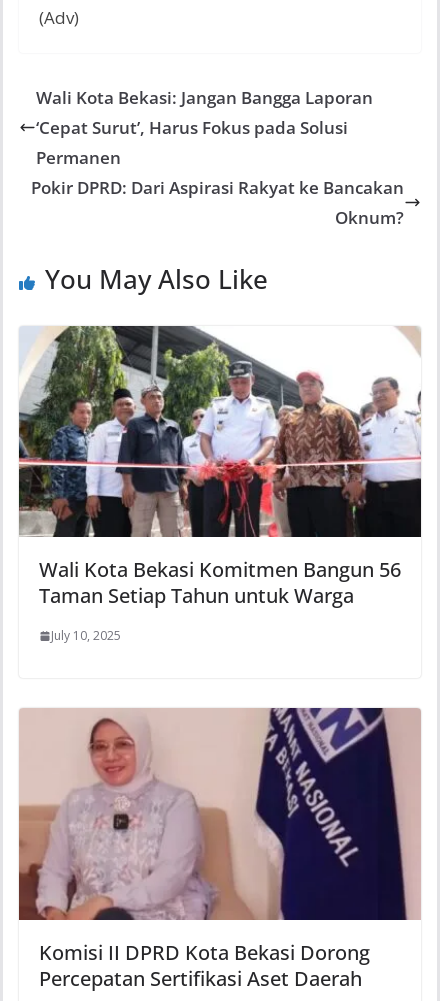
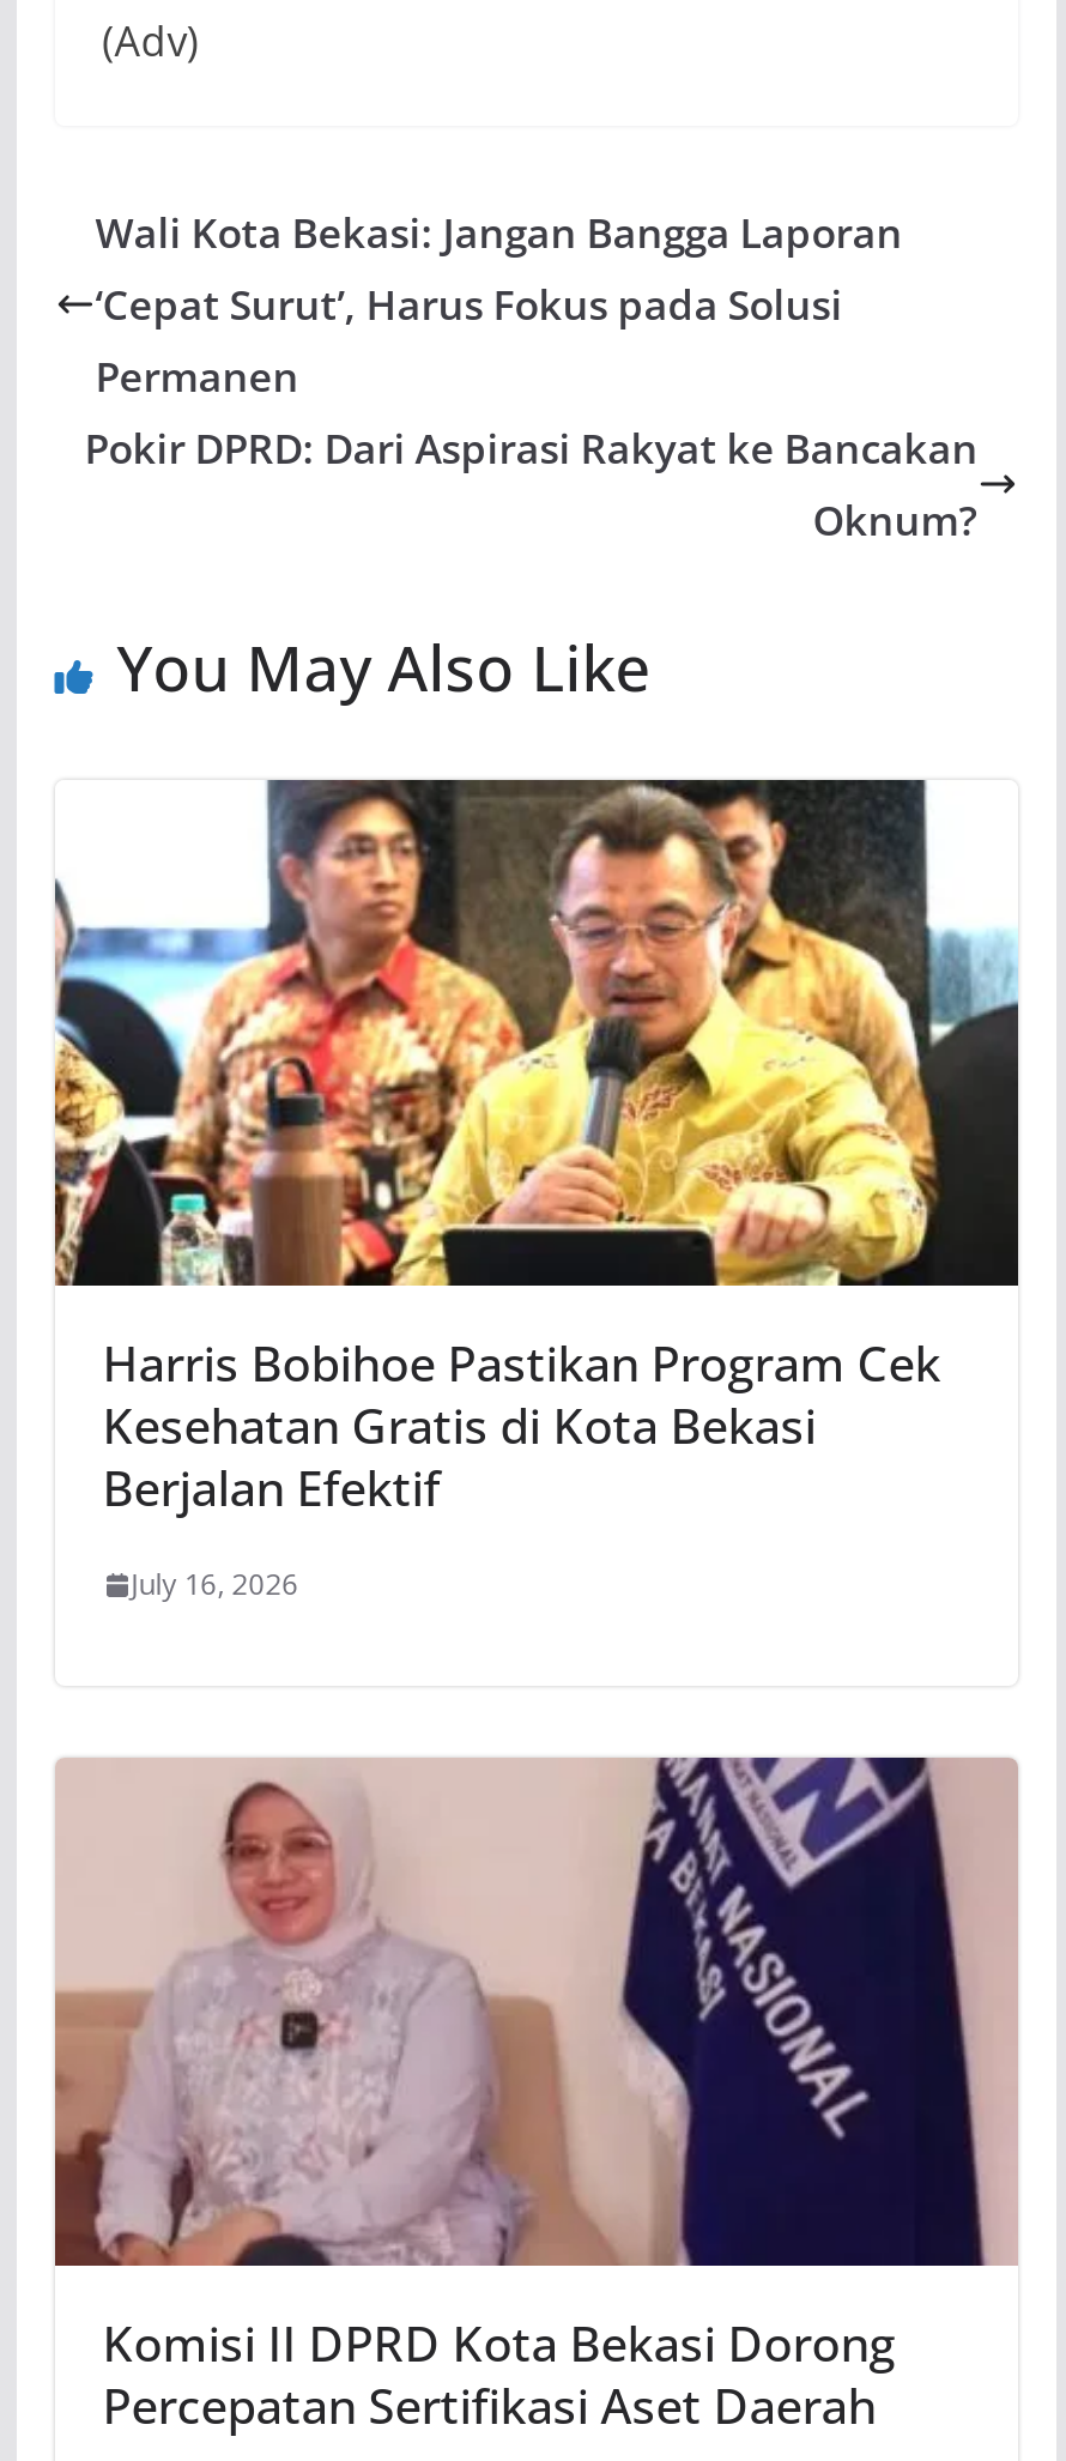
- [image]
- Wali Kota Bekasi Komitmen Bangun 56
- Taman Setiap Tahun untuk Warga
+ [image]
+ Harris Bobihoe Pastikan Program Cek
+ Kesehatan Gratis di Kota Bekasi
+ Berjalan Efektif

- July 10, 2025
+ July 16, 2026
